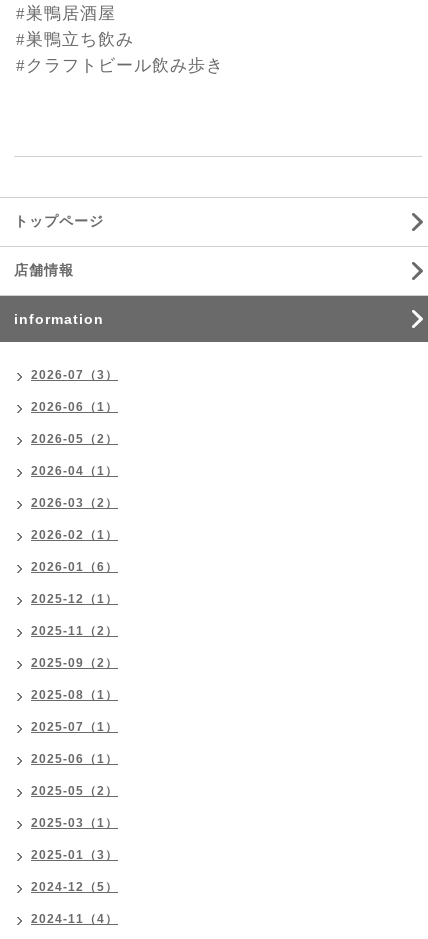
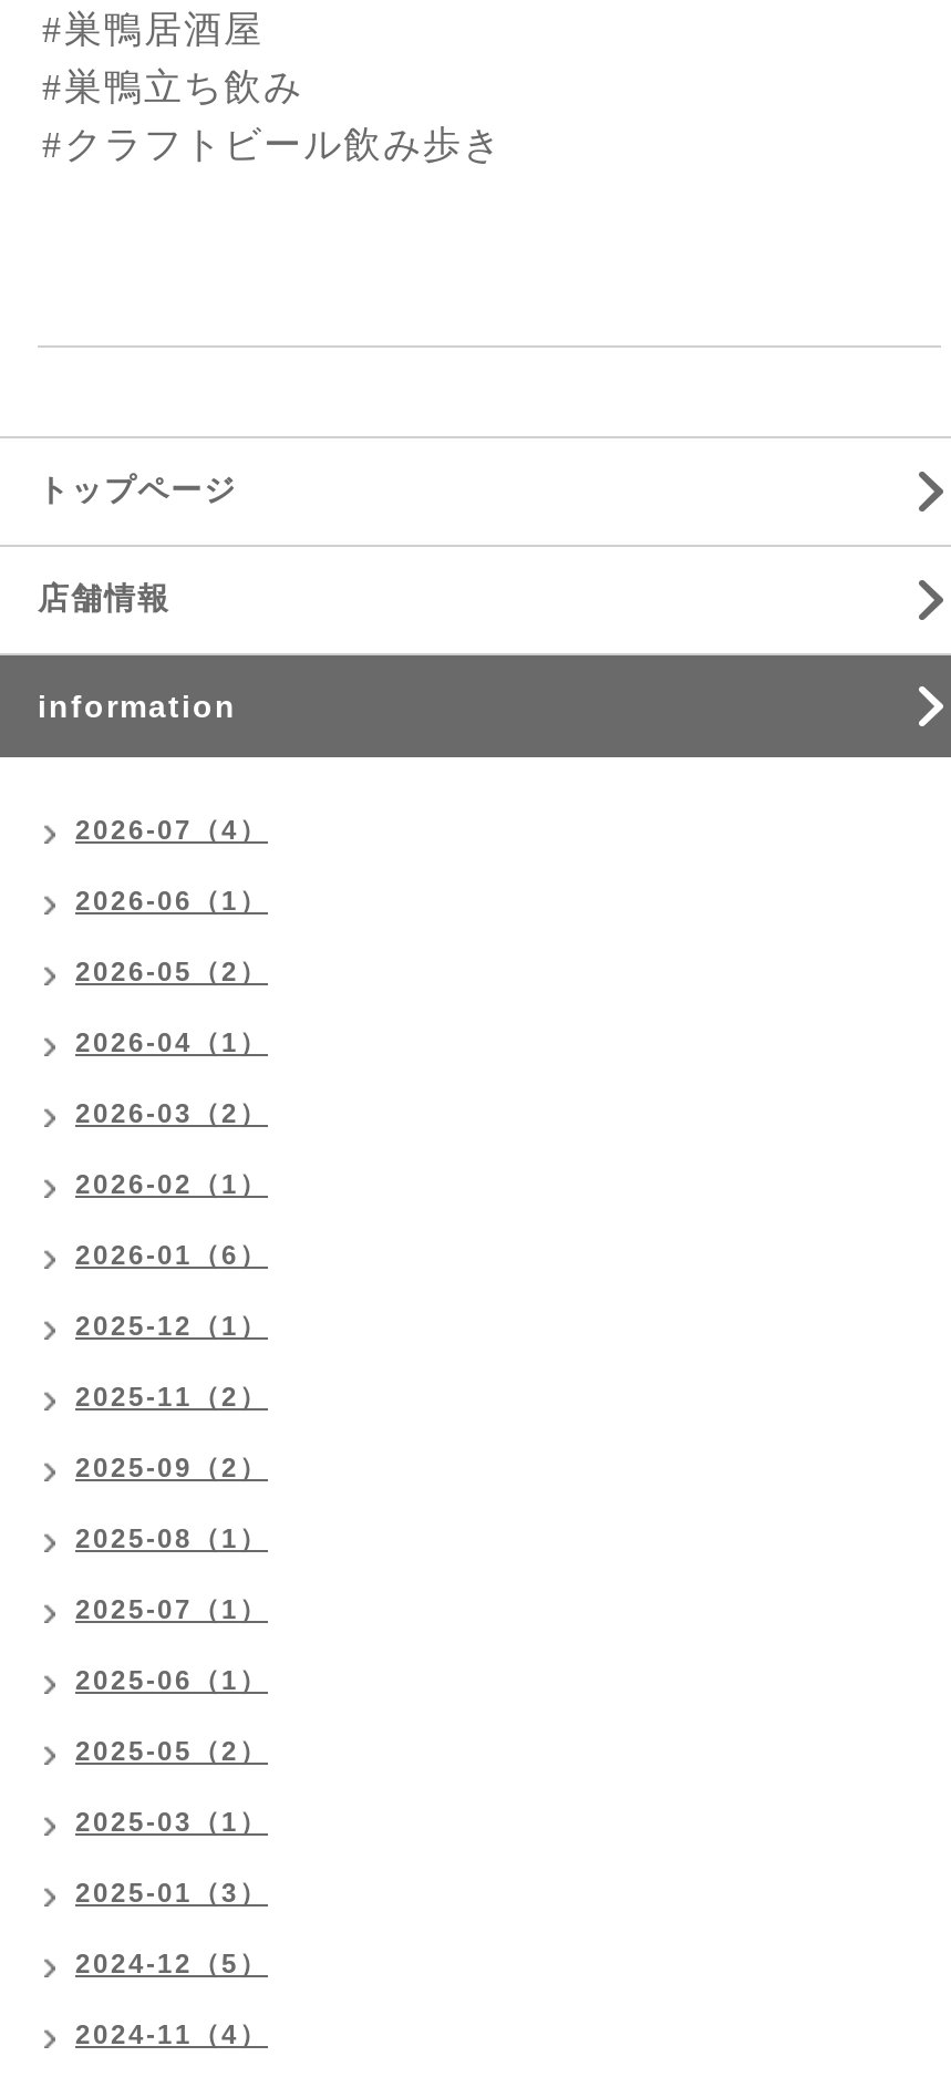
- 2026-07（3）
+ 2026-07（4）
